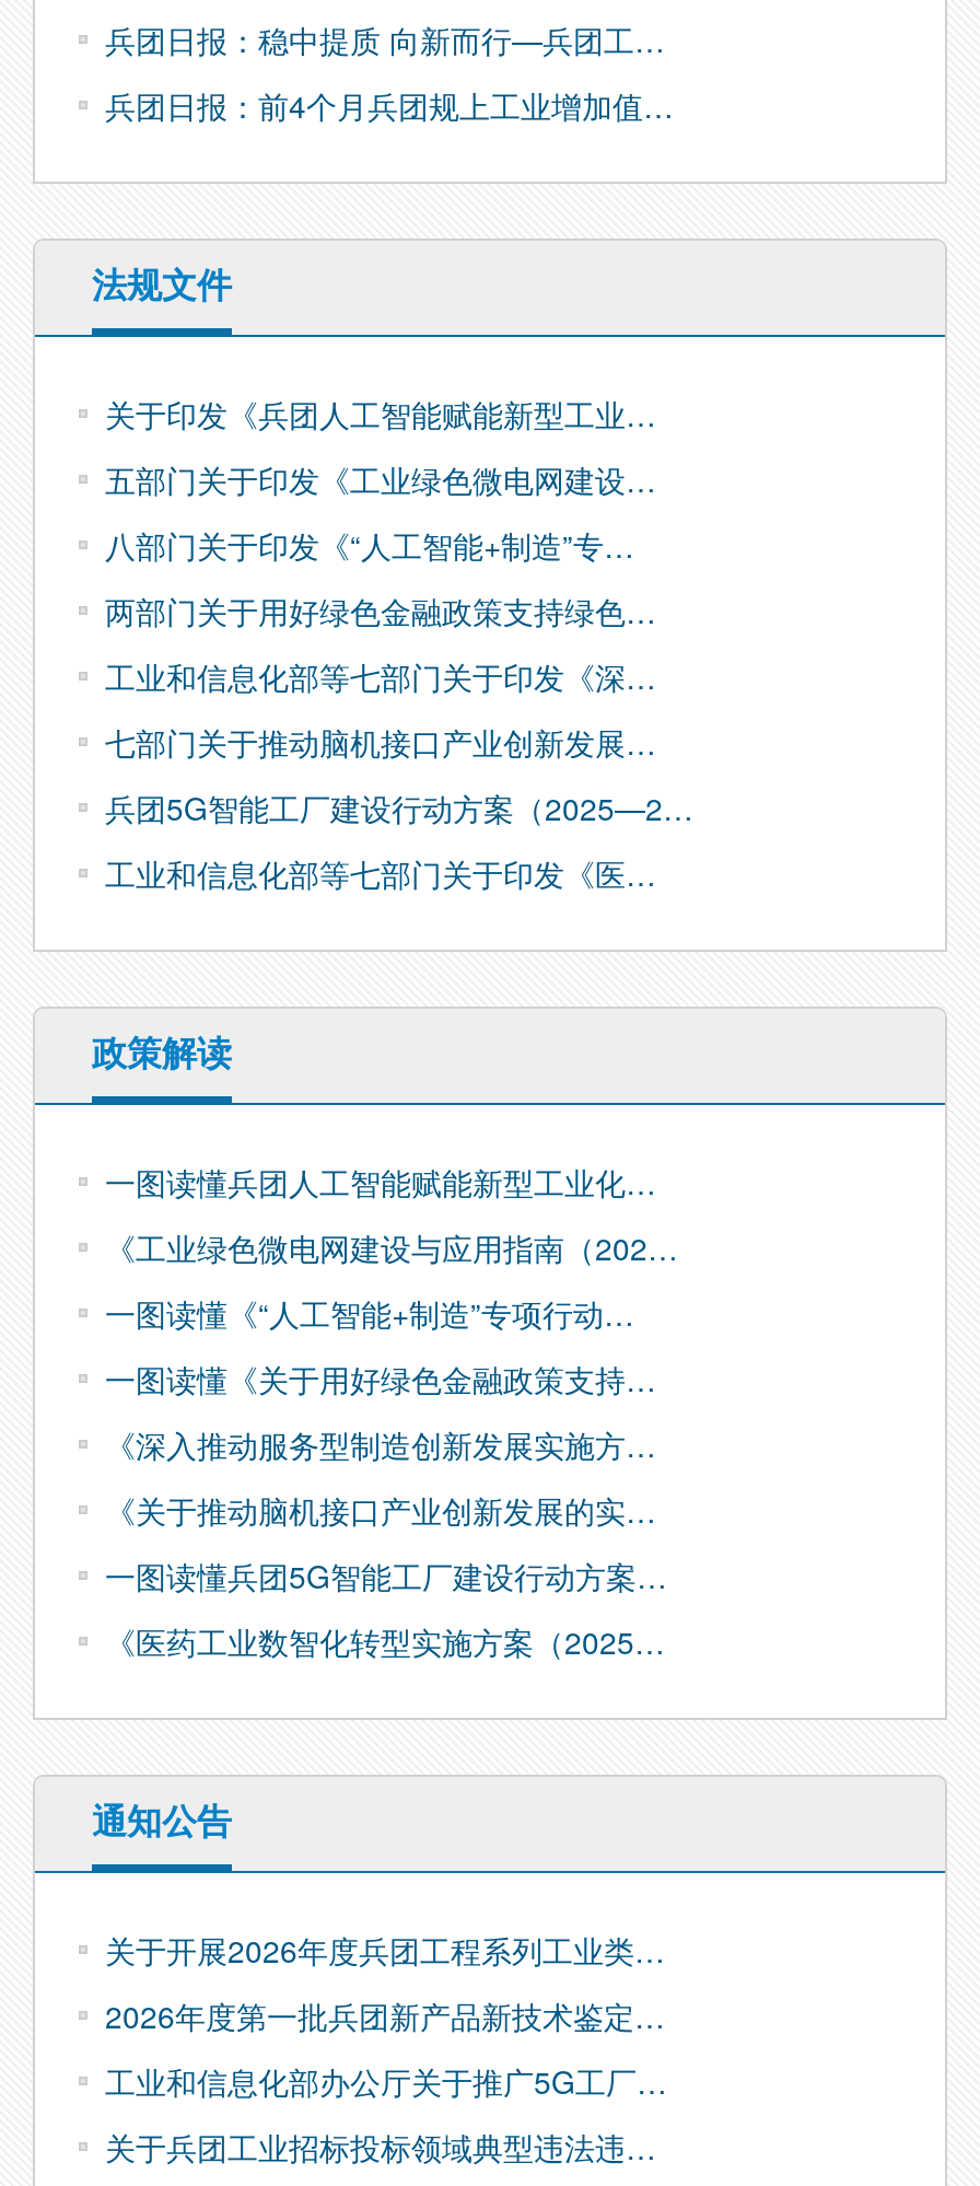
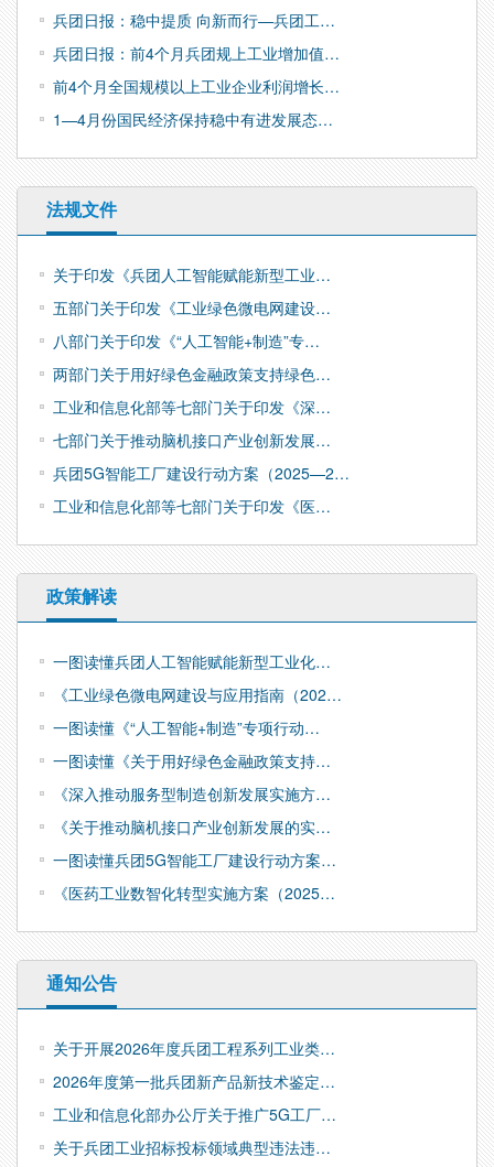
+ 前4个月全国规模以上工业企业利润增长…
+ 1—4月份国民经济保持稳中有进发展态…
